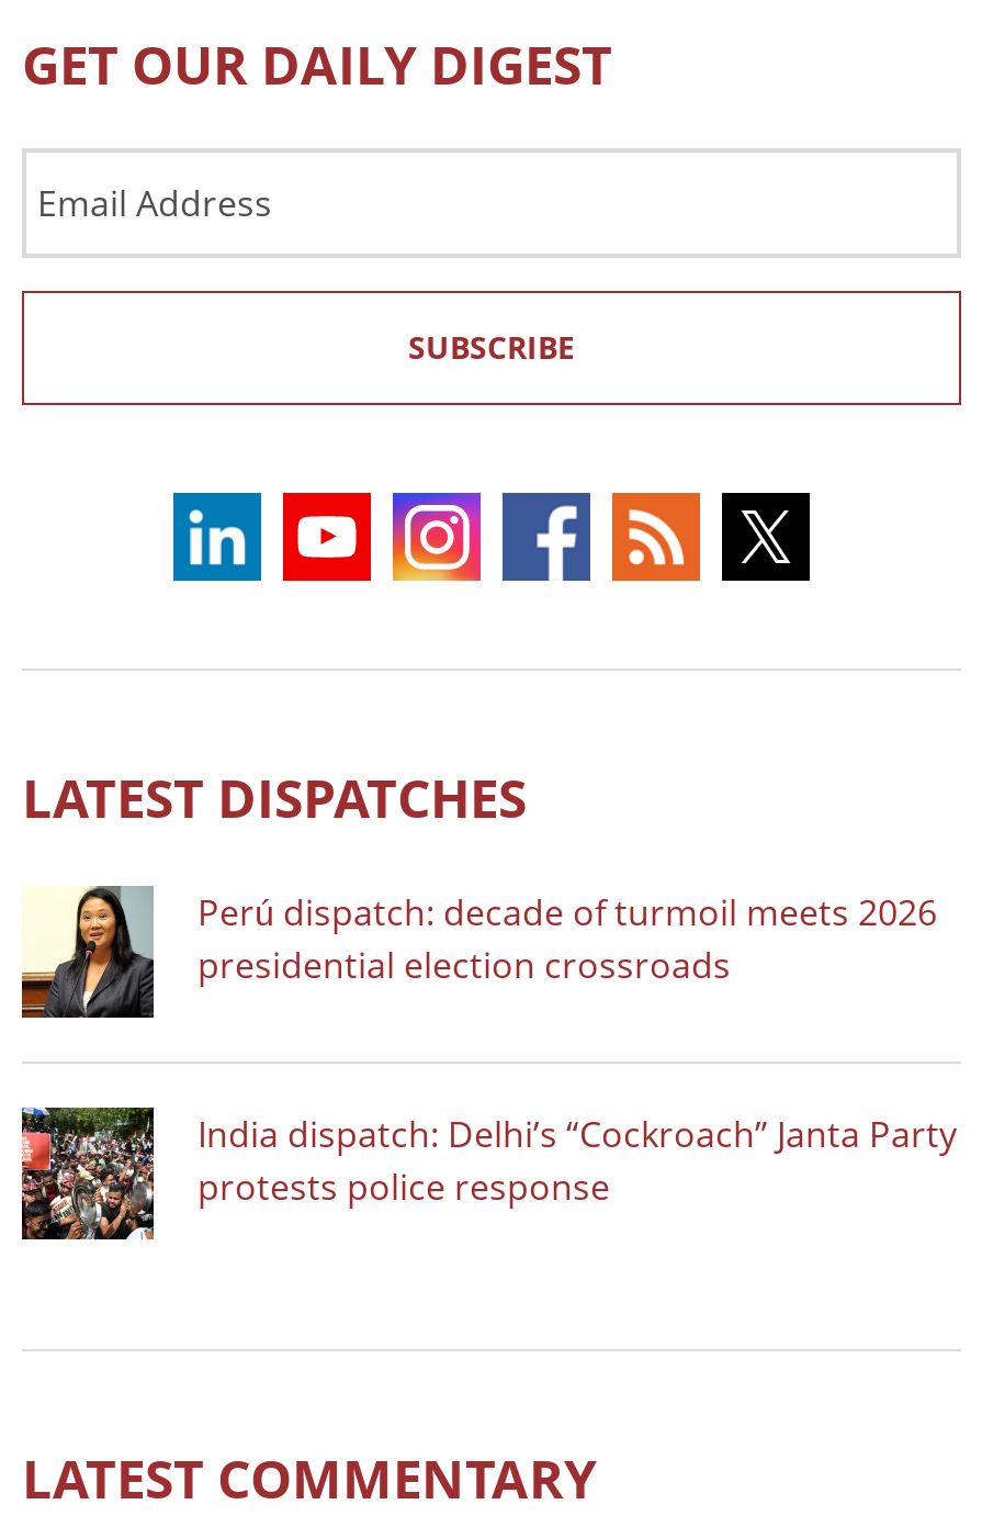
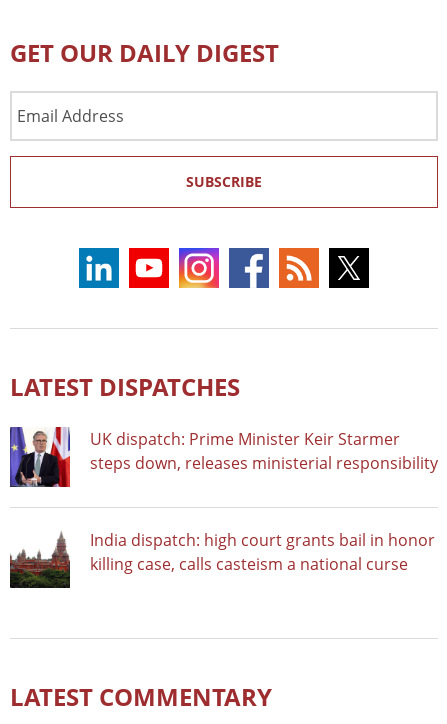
- [image]
- Perú dispatch: decade of turmoil meets 2026
- presidential election crossroads
+ [image]
+ UK dispatch: Prime Minister Keir Starmer
+ steps down, releases ministerial responsibility

- [image]
- India dispatch: Delhi’s “Cockroach” Janta Party
- protests police response
+ [image]
+ India dispatch: high court grants bail in honor
+ killing case, calls casteism a national curse
